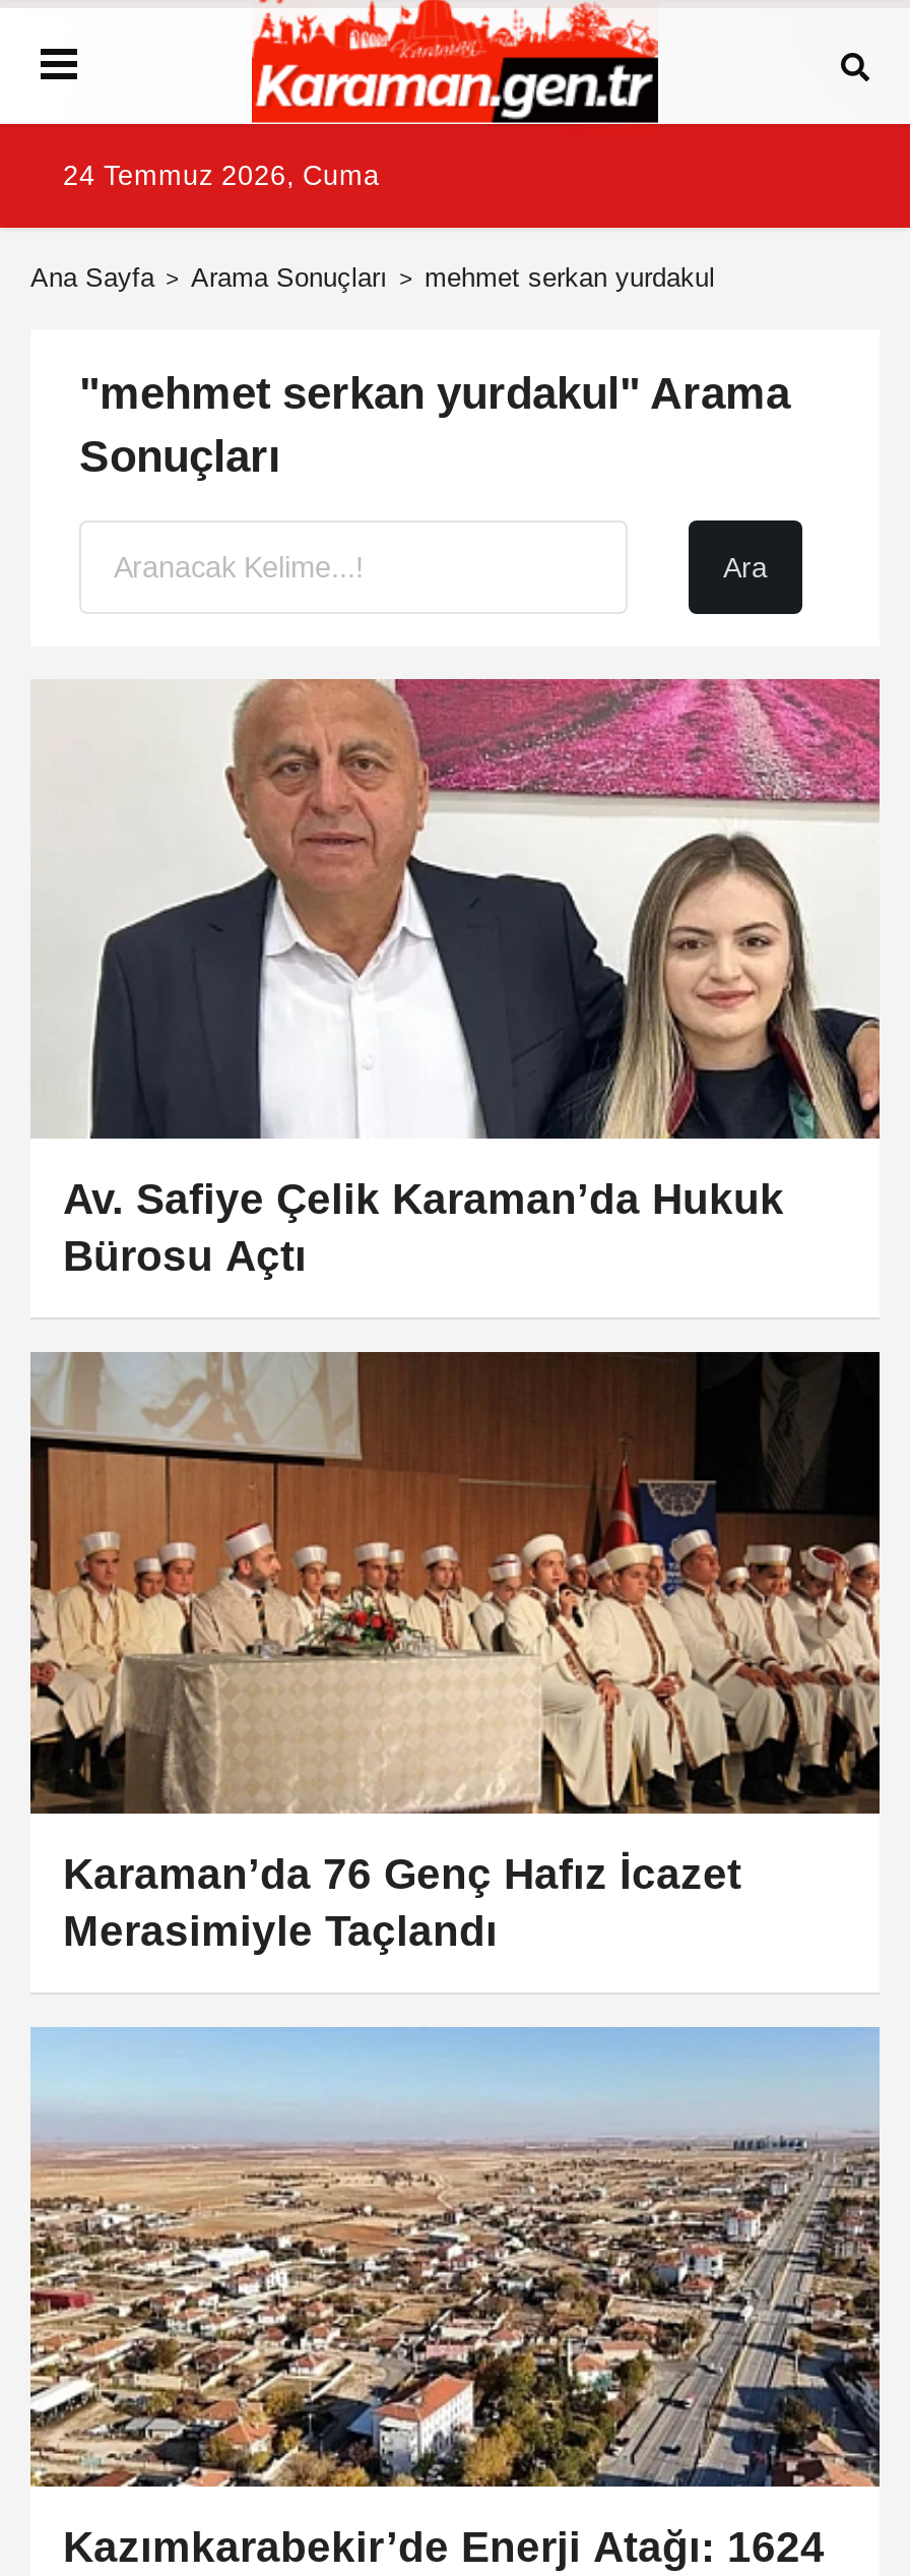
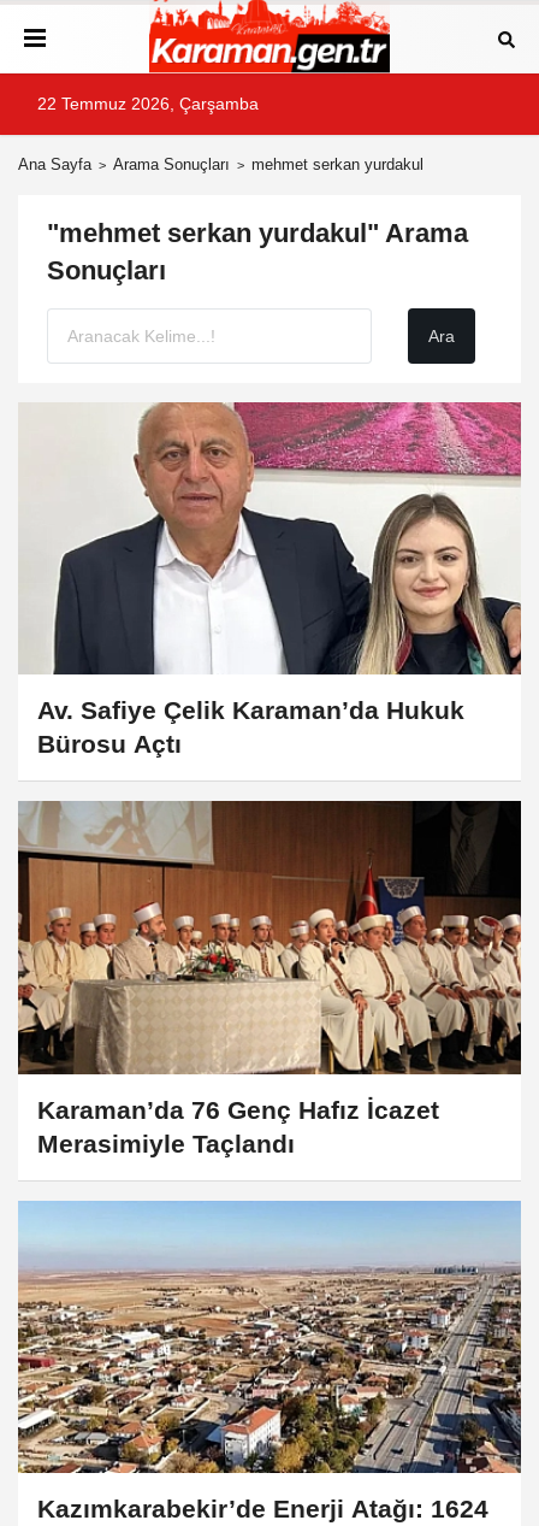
- 24 Temmuz 2026, Cuma
+ 22 Temmuz 2026, Çarşamba
